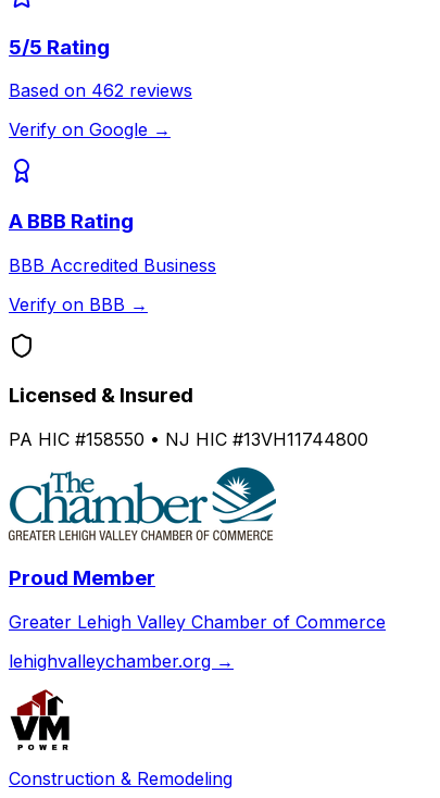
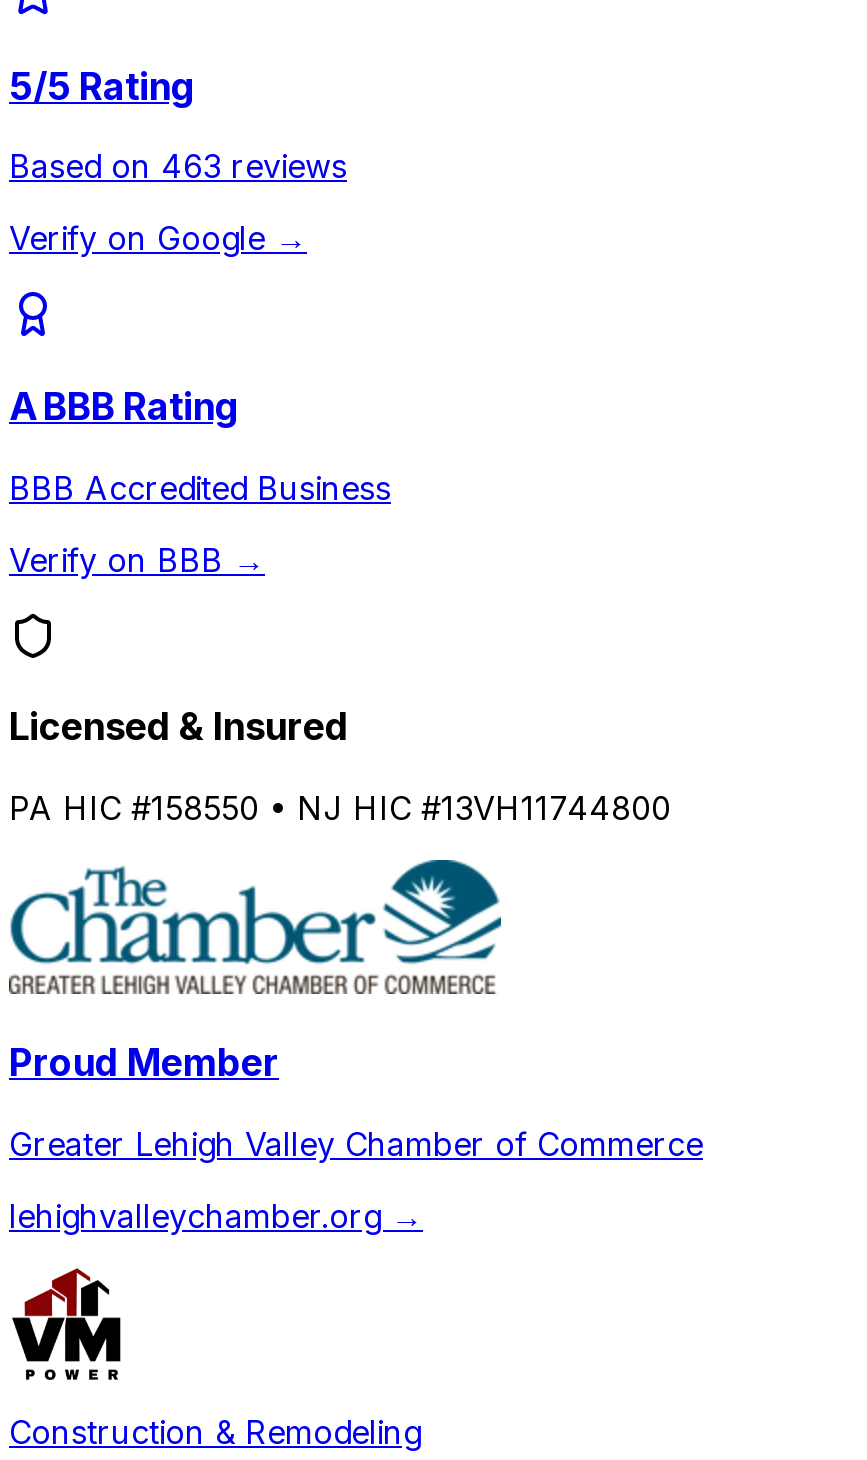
- Based on 462 reviews
+ Based on 463 reviews
